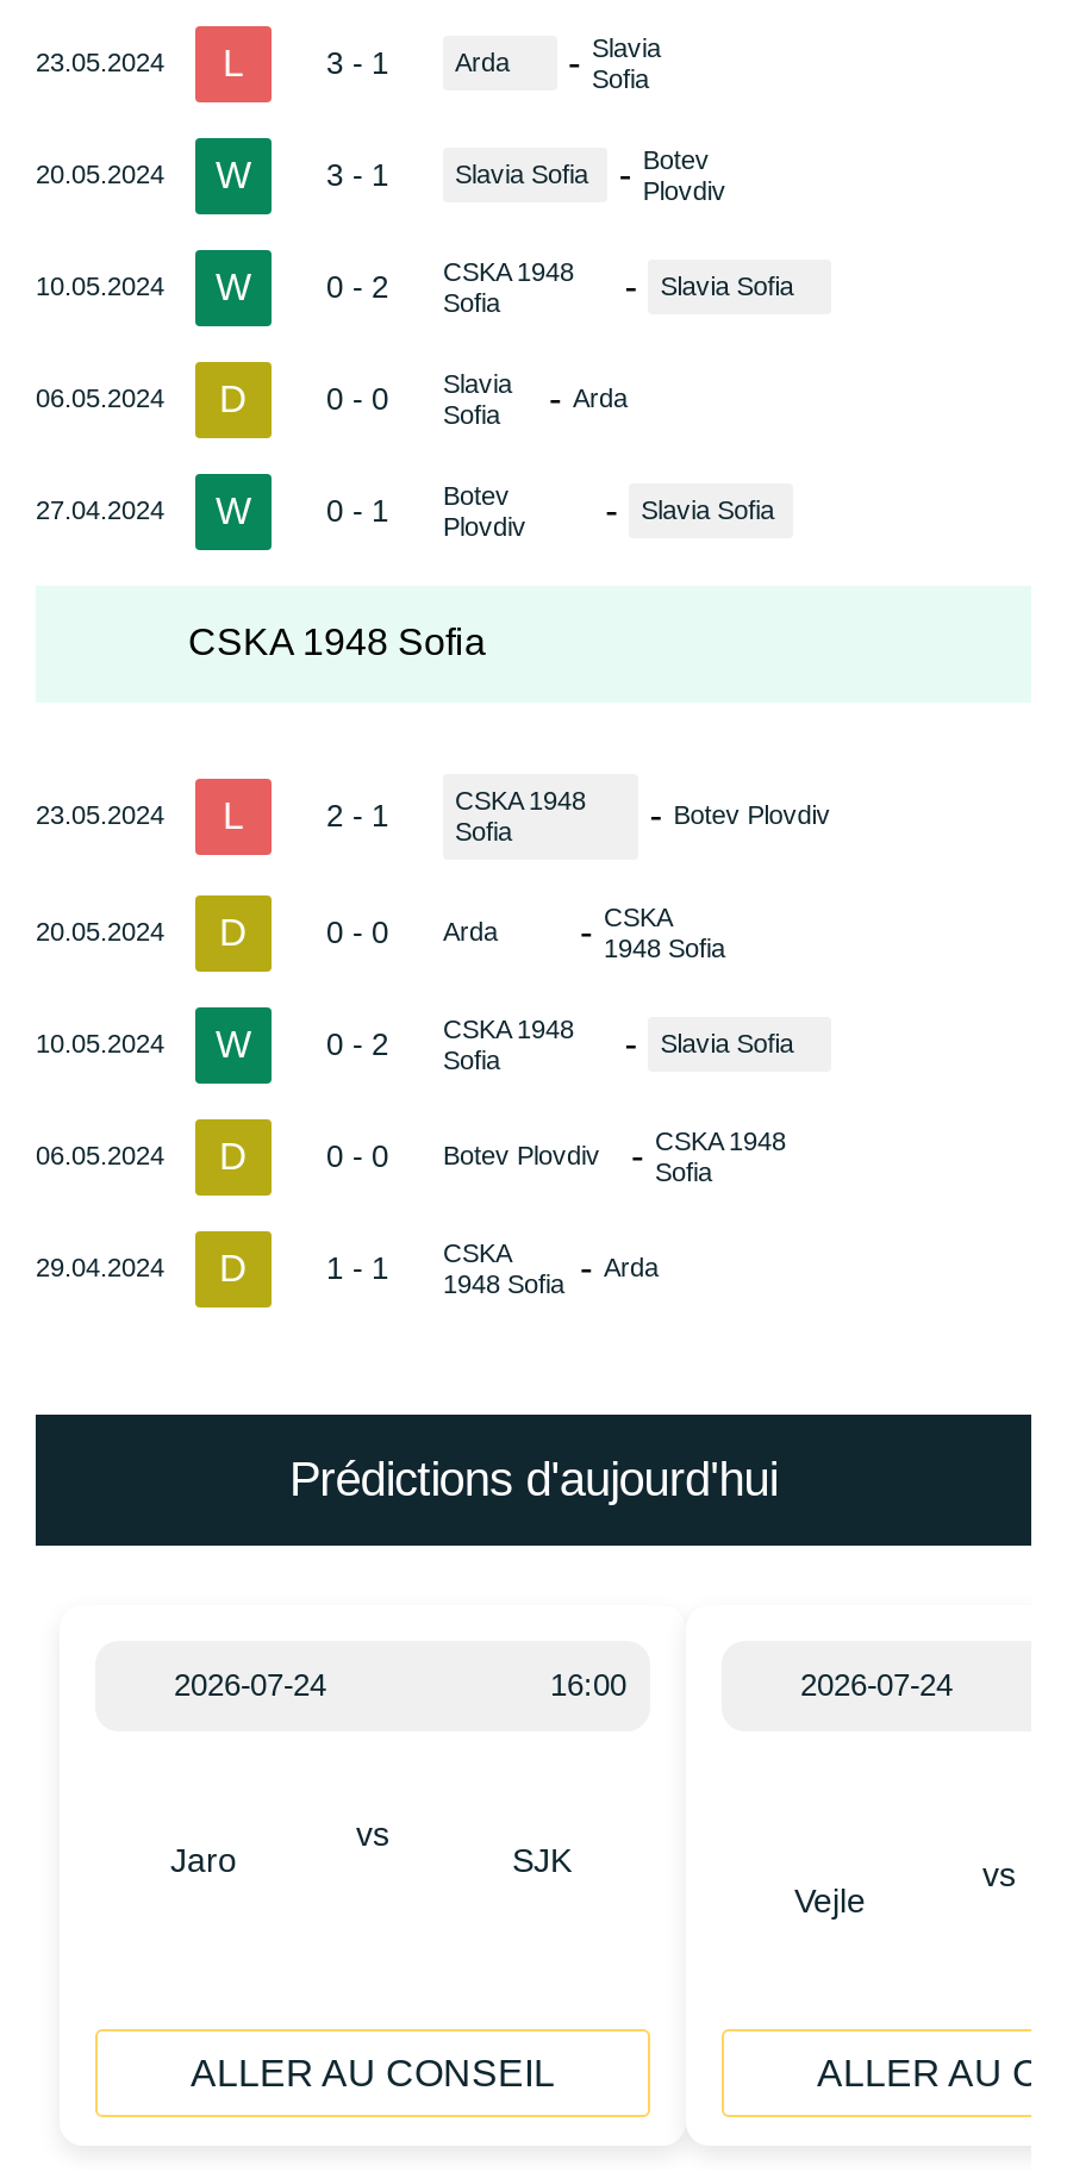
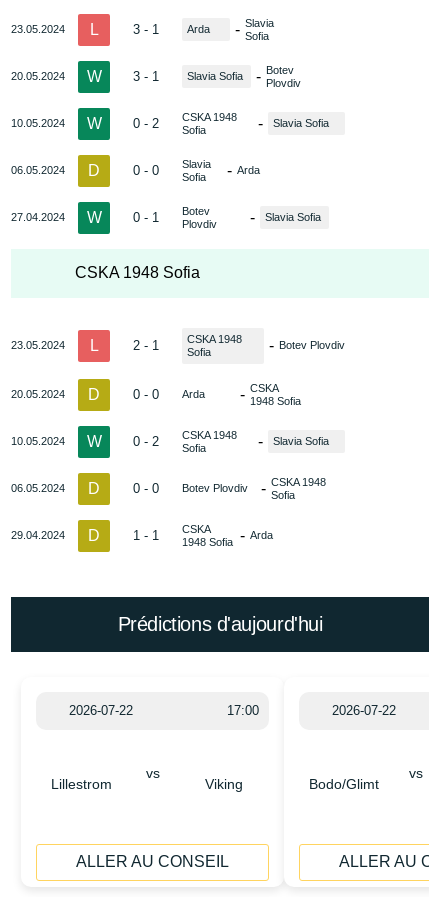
- 2026-07-24
- 16:00
+ 2026-07-22
+ 17:00

- 2026-07-24
+ 2026-07-22

- Jaro
+ Lillestrom

- SJK
+ Viking

- Vejle
+ Bodo/Glimt
